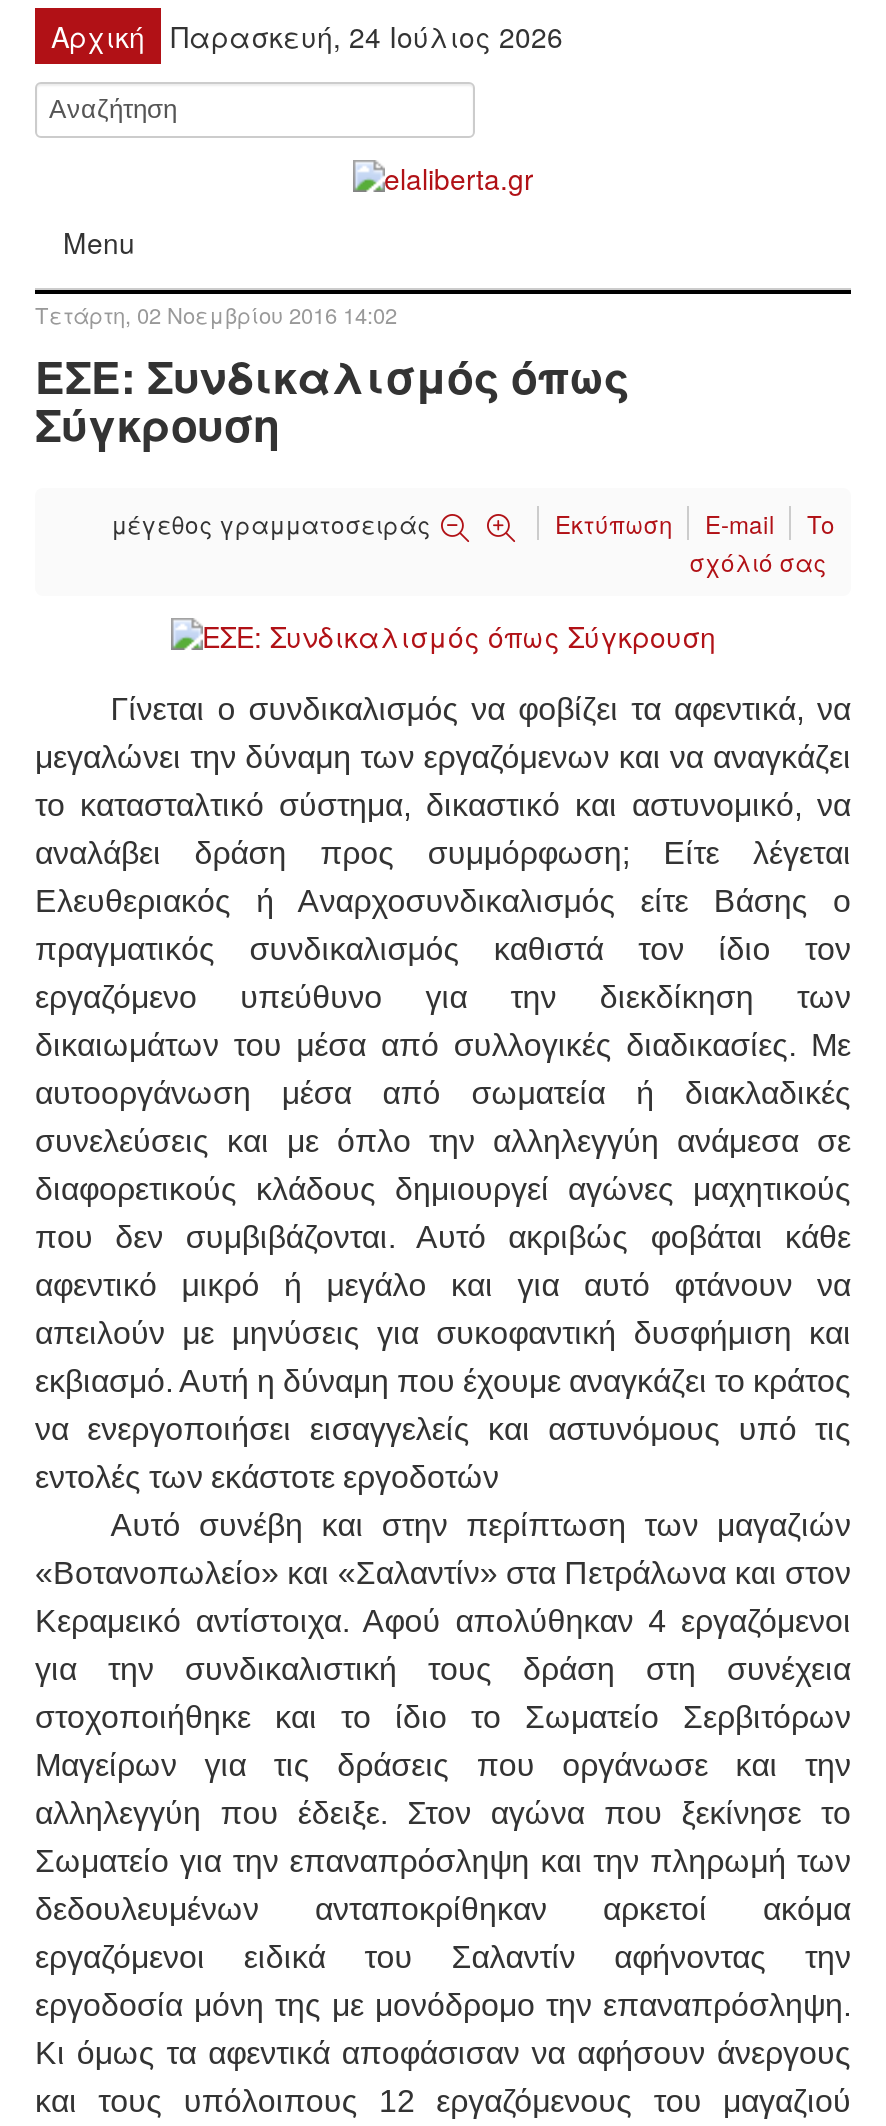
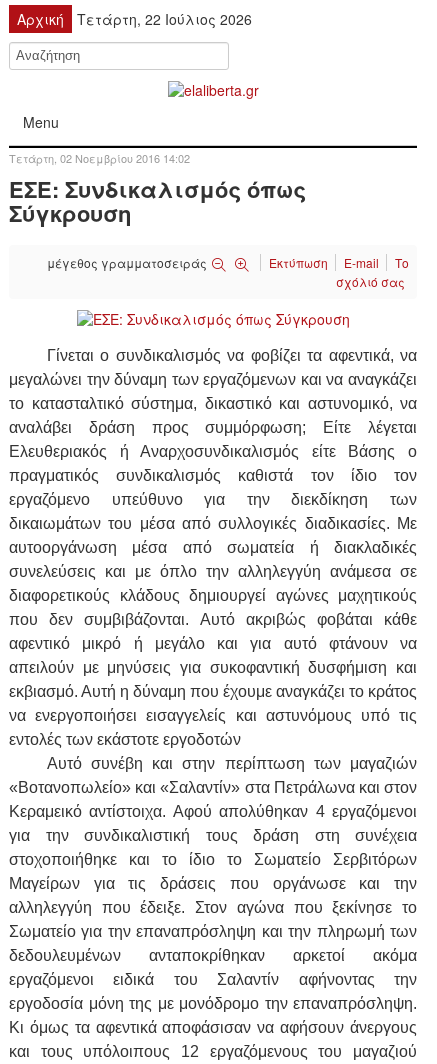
- Παρασκευή, 24 Ιούλιος 2026
+ Τετάρτη, 22 Ιούλιος 2026
